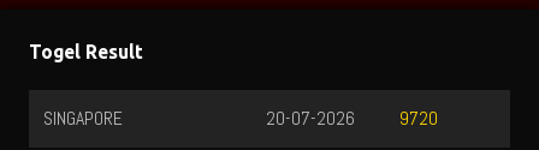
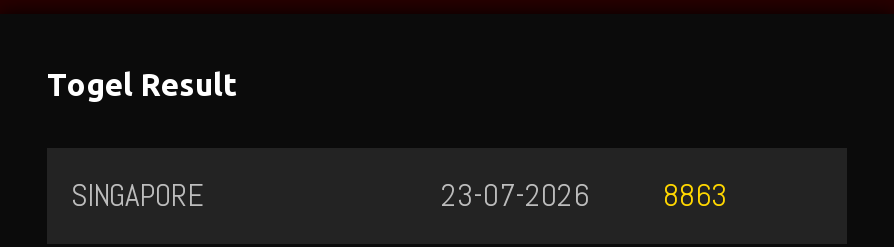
- 20-07-2026
+ 23-07-2026

- 9720
+ 8863
